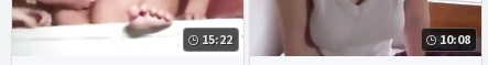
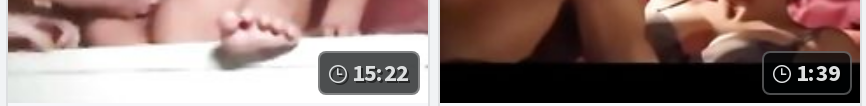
- 10:08
+ 1:39
